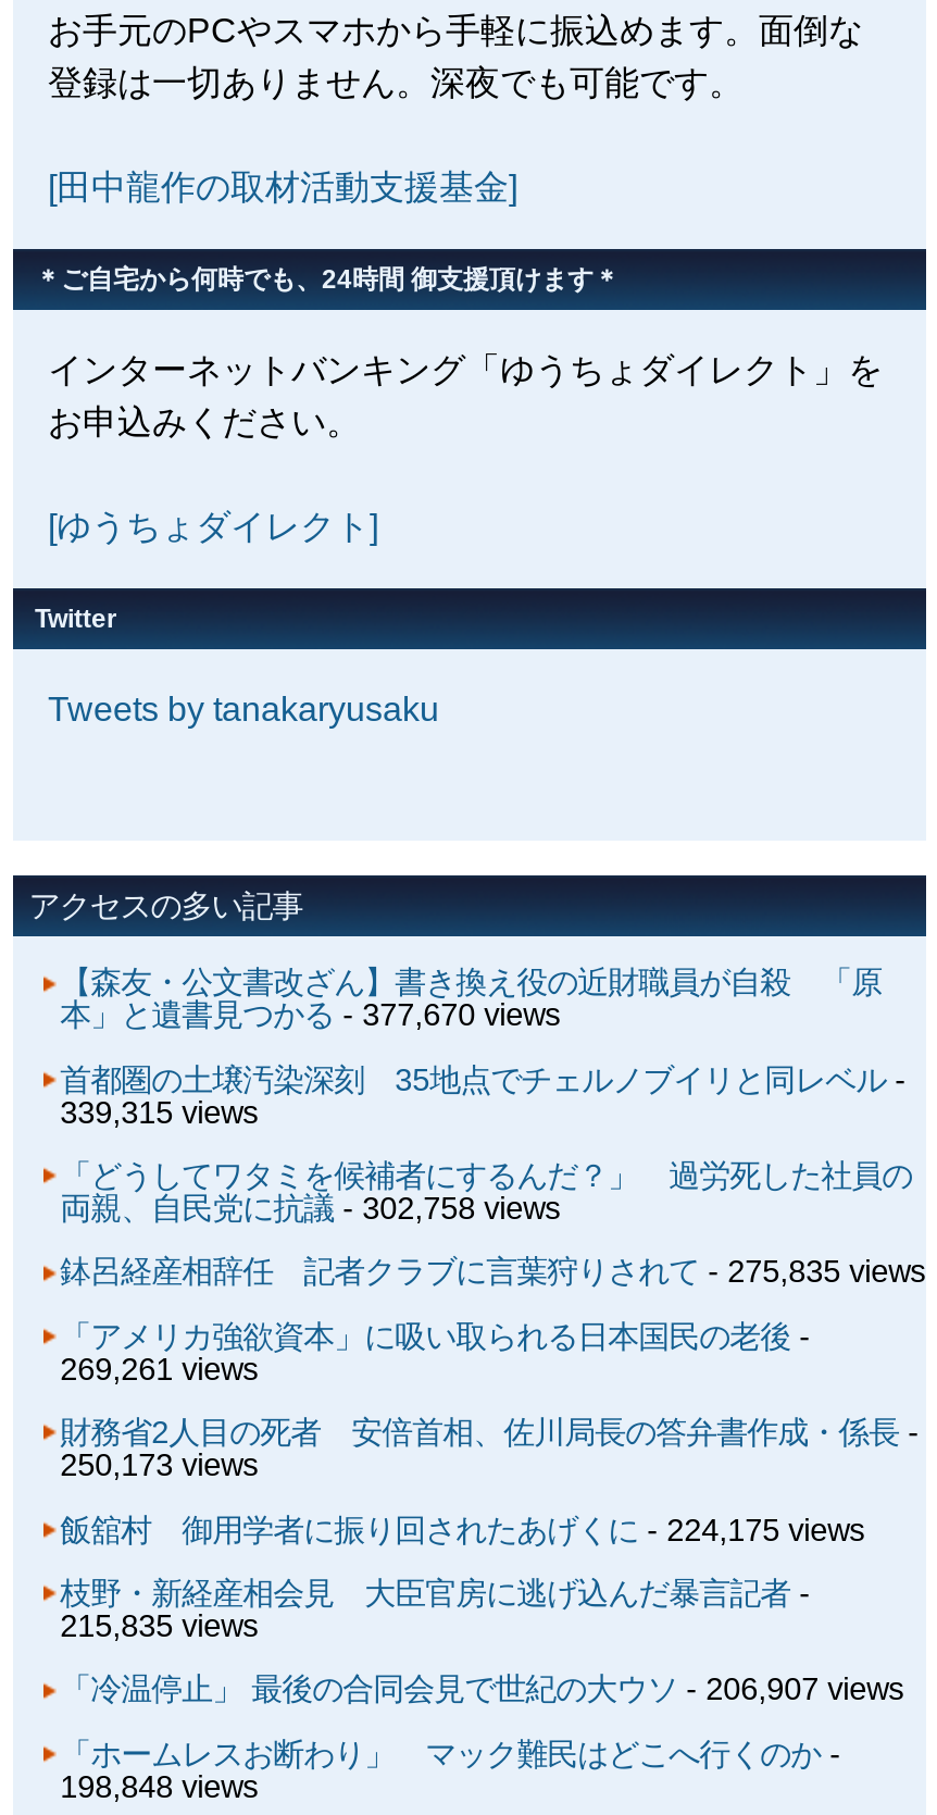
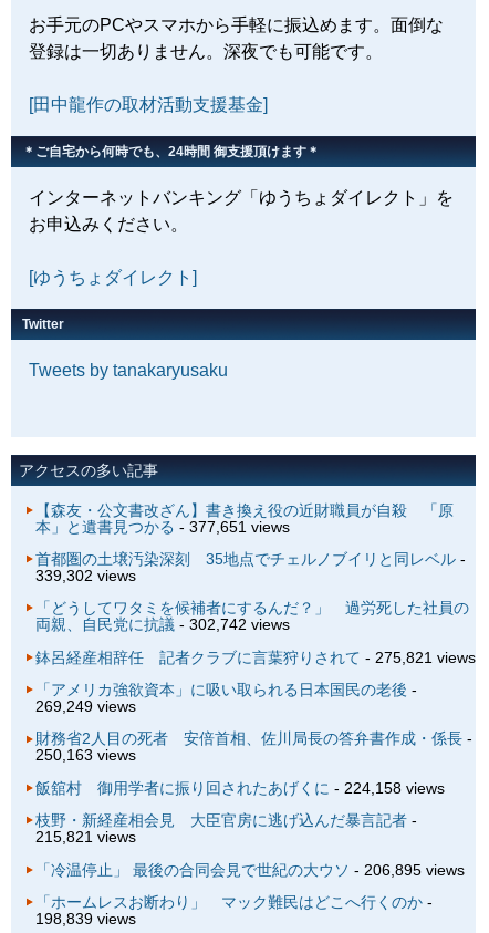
- 本」と遺書見つかる- 377,670 views
+ 本」と遺書見つかる- 377,651 views

- 339,315 views
+ 339,302 views

- 両親、自民党に抗議- 302,758 views
+ 両親、自民党に抗議- 302,742 views

- 鉢呂経産相辞任 記者クラブに言葉狩りされて- 275,835 views
+ 鉢呂経産相辞任 記者クラブに言葉狩りされて- 275,821 views

- 269,261 views
+ 269,249 views

- 250,173 views
+ 250,163 views

- 飯舘村 御用学者に振り回されたあげくに- 224,175 views
+ 飯舘村 御用学者に振り回されたあげくに- 224,158 views

- 215,835 views
+ 215,821 views

- 「冷温停止」 最後の合同会見で世紀の大ウソ- 206,907 views
+ 「冷温停止」 最後の合同会見で世紀の大ウソ- 206,895 views

- 198,848 views
+ 198,839 views
